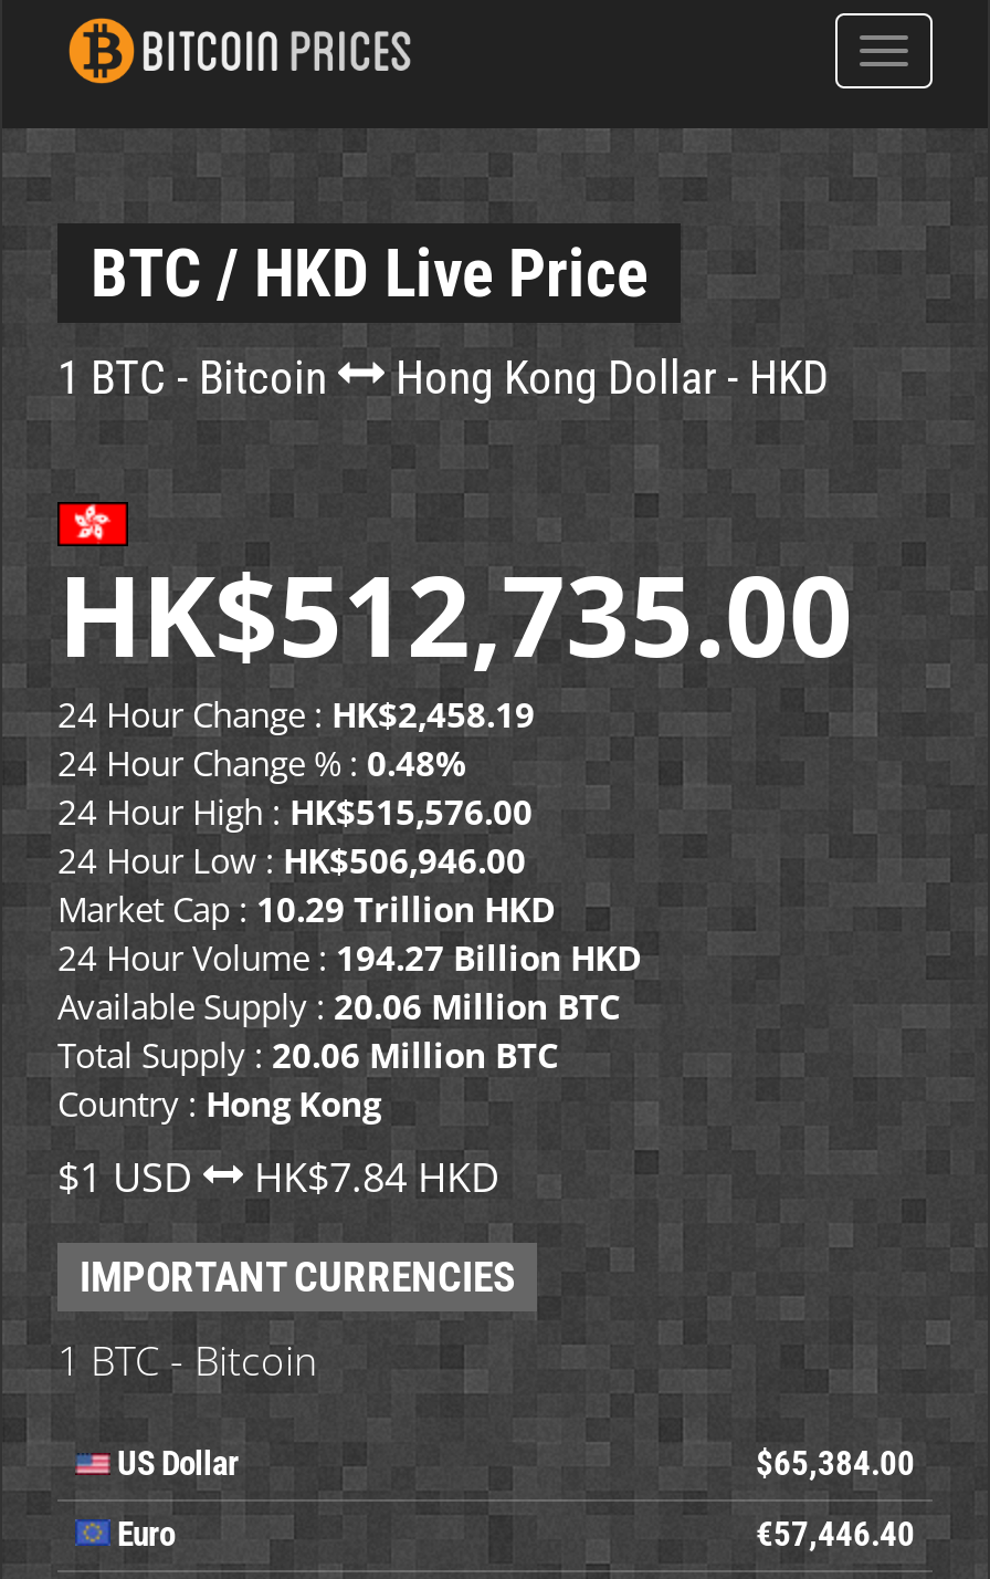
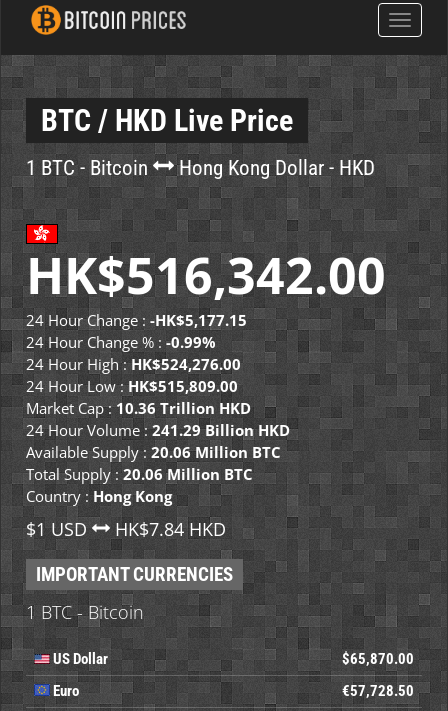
- HK$512,735.00
- 24 Hour Change : HK$2,458.19
- 24 Hour Change % : 0.48%
- 24 Hour High : HK$515,576.00
- 24 Hour Low : HK$506,946.00
- Market Cap : 10.29 Trillion HKD
- 24 Hour Volume : 194.27 Billion HKD
+ HK$516,342.00
+ 24 Hour Change : -HK$5,177.15
+ 24 Hour Change % : -0.99%
+ 24 Hour High : HK$524,276.00
+ 24 Hour Low : HK$515,809.00
+ Market Cap : 10.36 Trillion HKD
+ 24 Hour Volume : 241.29 Billion HKD

- $65,384.00
+ $65,870.00

- €57,446.40
+ €57,728.50
